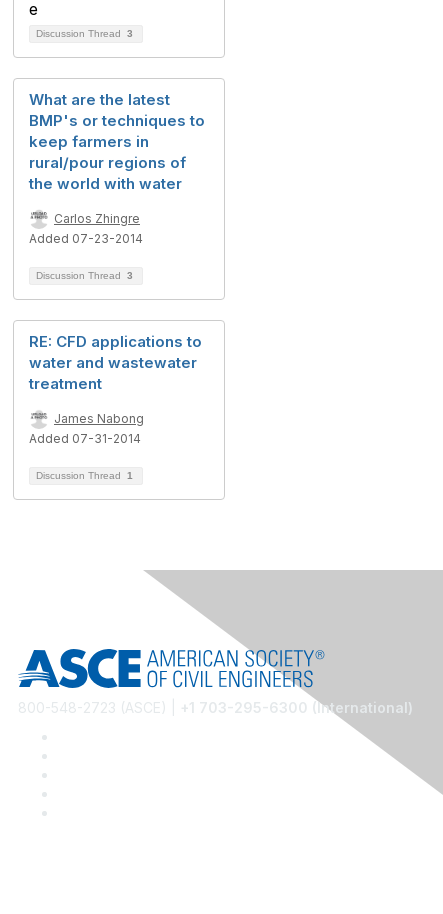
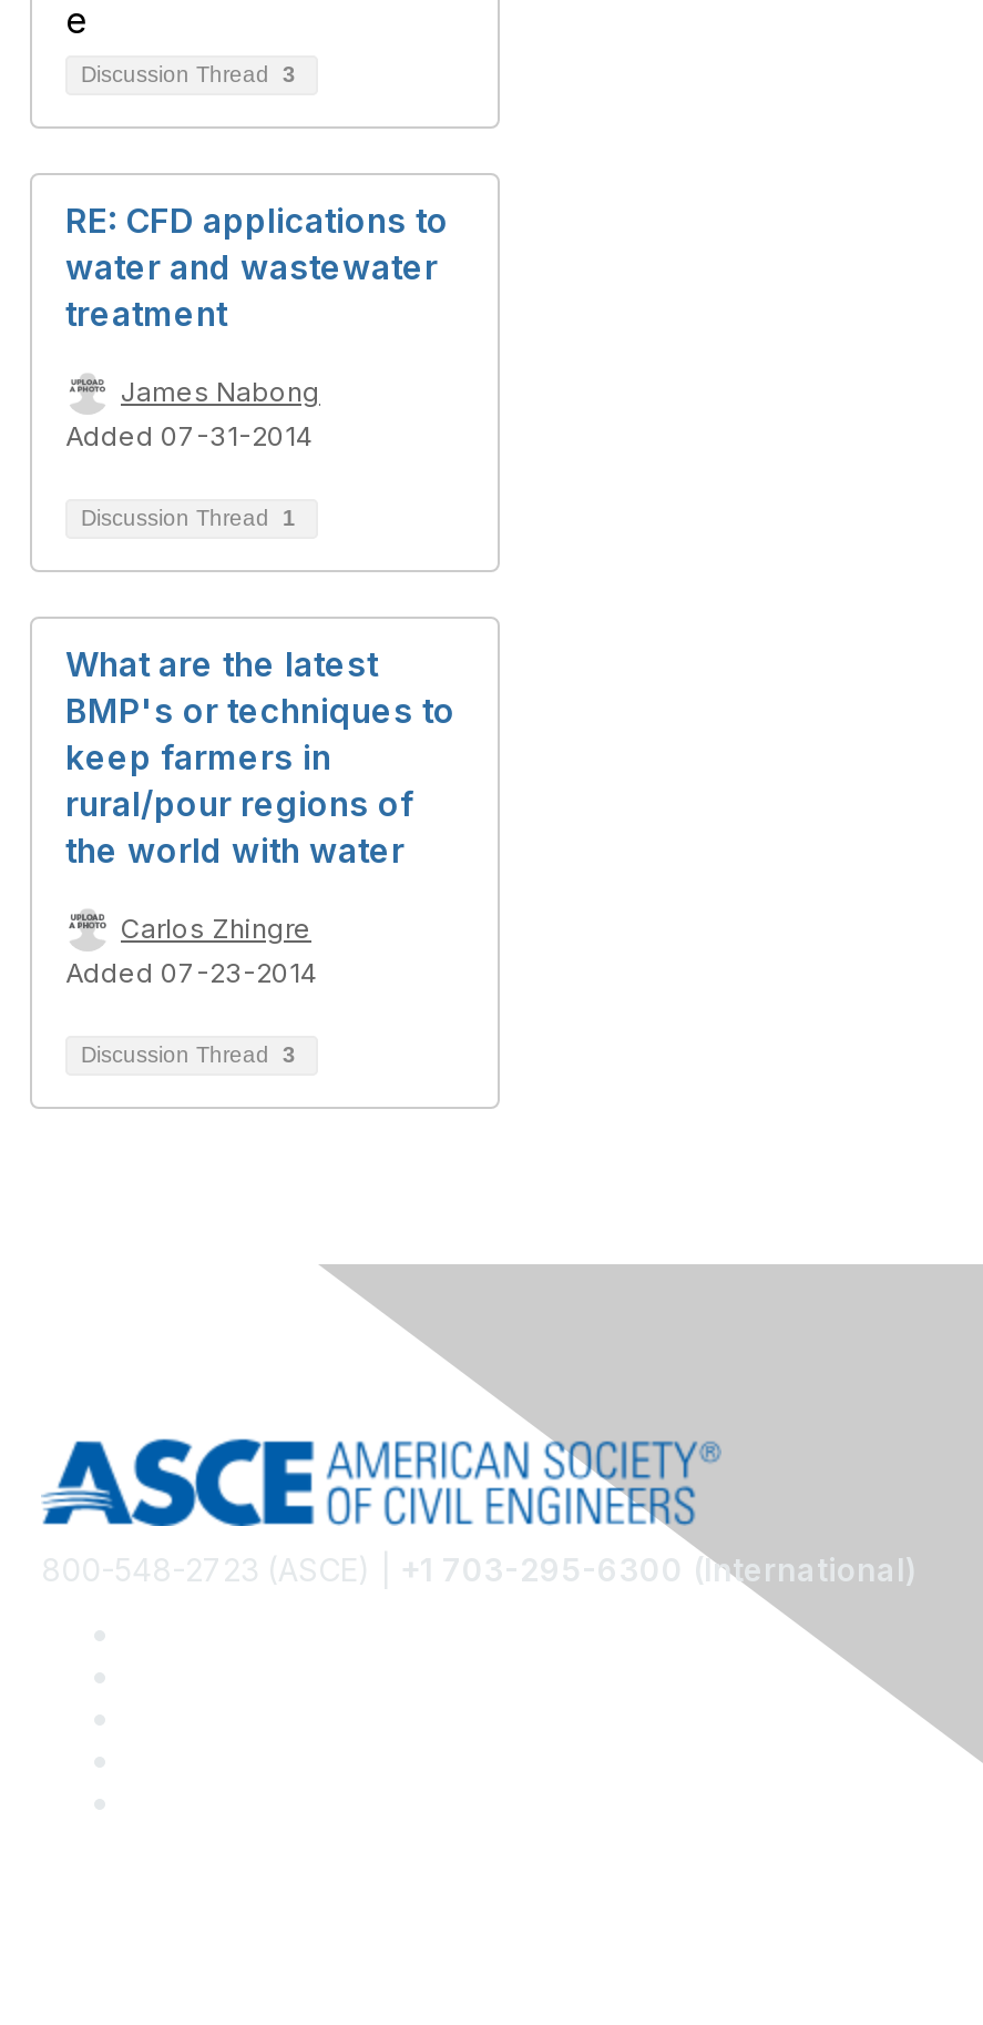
moved down: What are the latest | BMP's or techniques to | keep farmers in | rural/pour regions of | the world with water | Carlos Zhingre | Added 07-23-2014 | Discussion Thread 3

moved up: RE: CFD applications to | water and wastewater | treatment | James Nabong | Added 07-31-2014 | Discussion Thread 1
